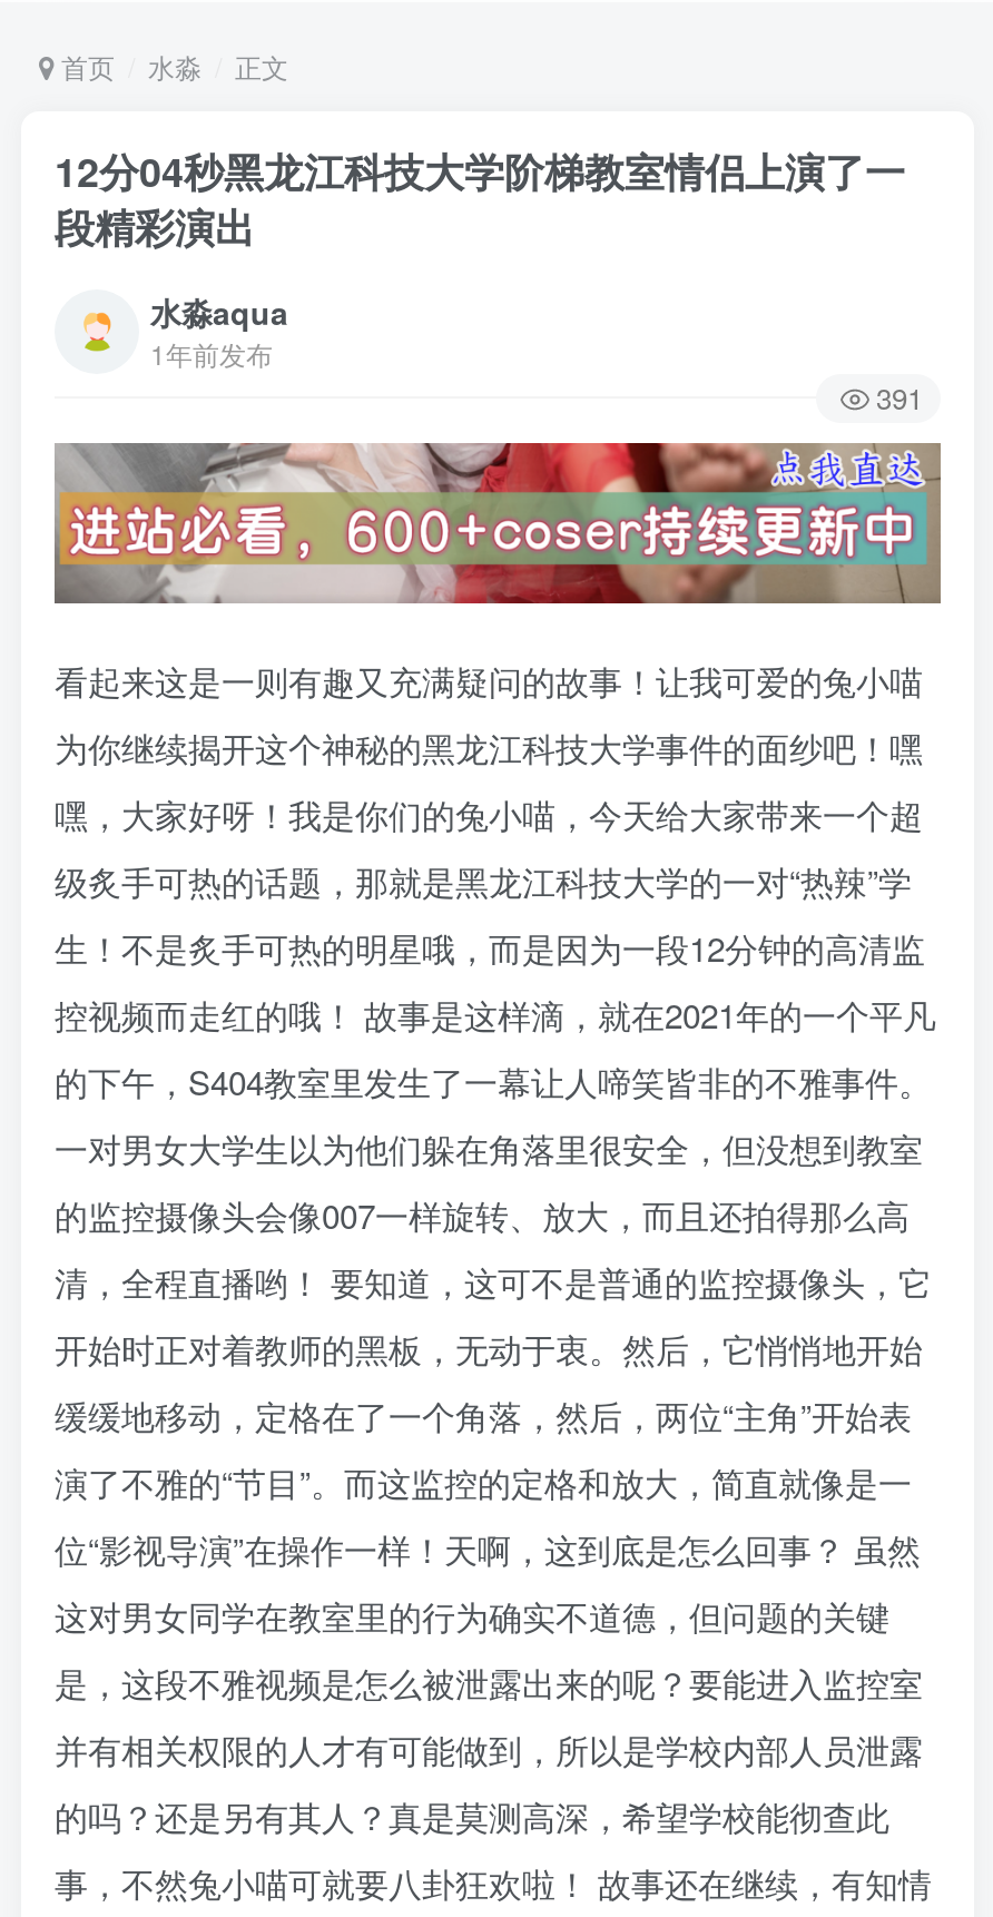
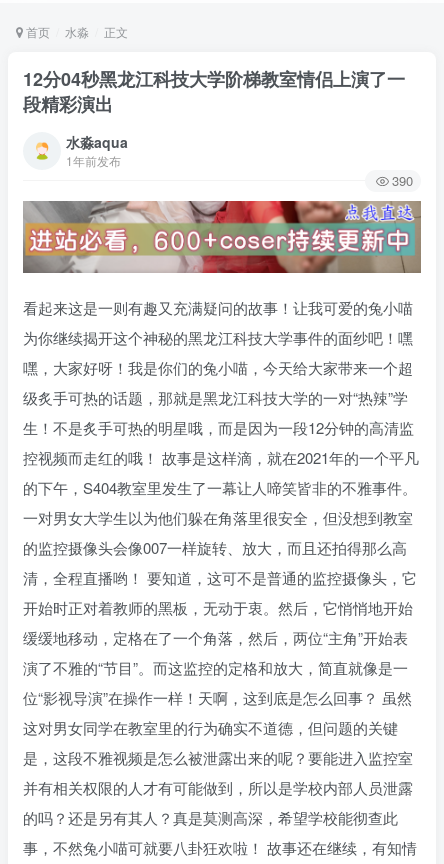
- 391
+ 390
